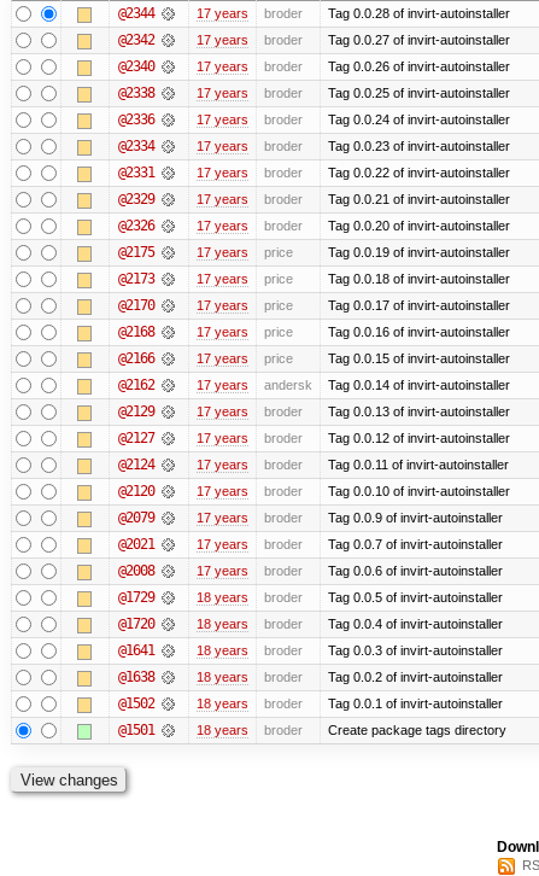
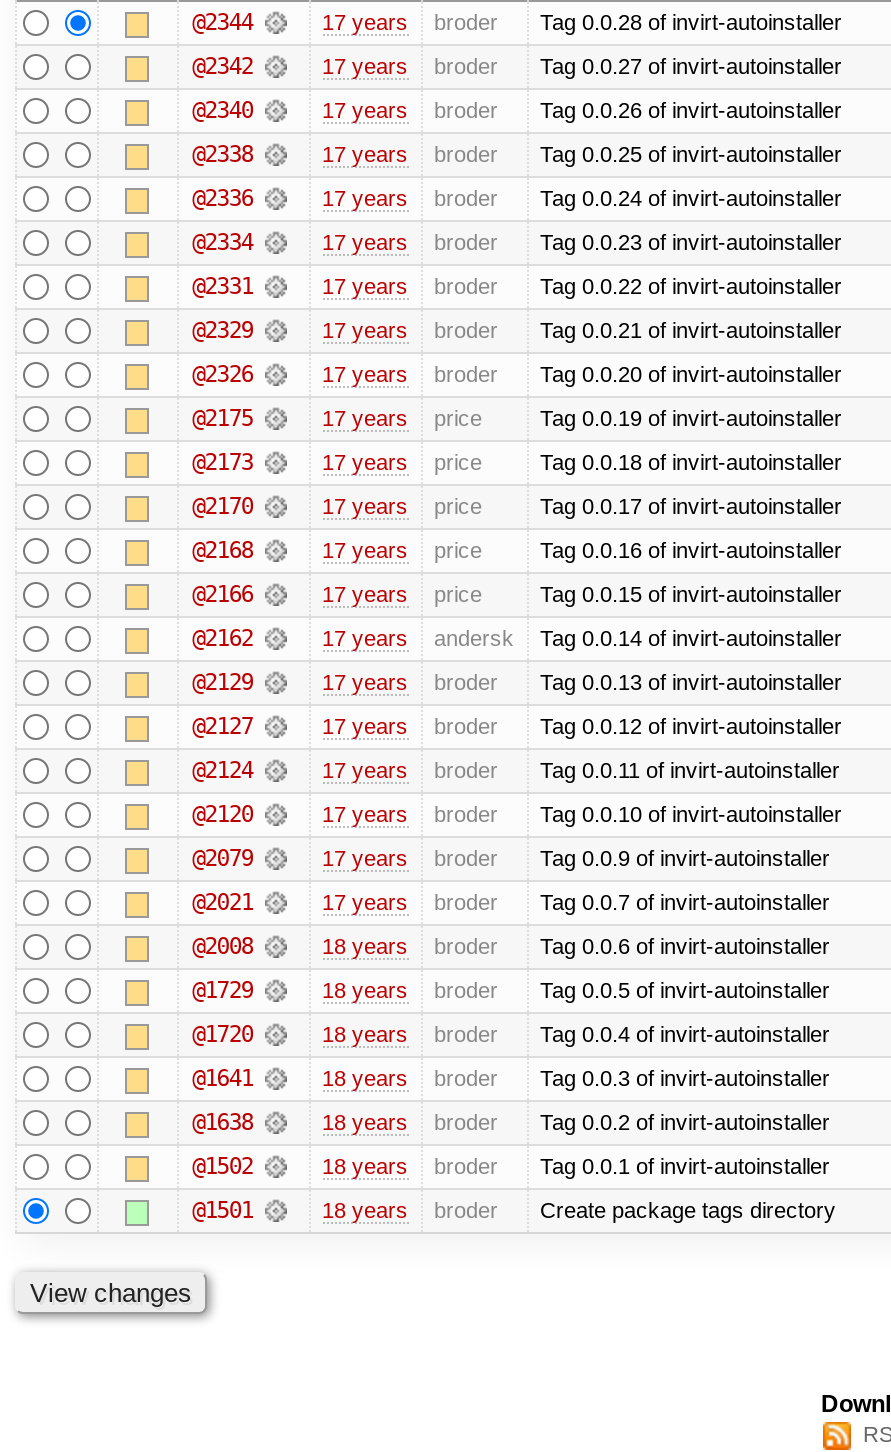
- 17 years broder Tag 0.0.6 of invirt-autoinstaller
+ 18 years broder Tag 0.0.6 of invirt-autoinstaller
